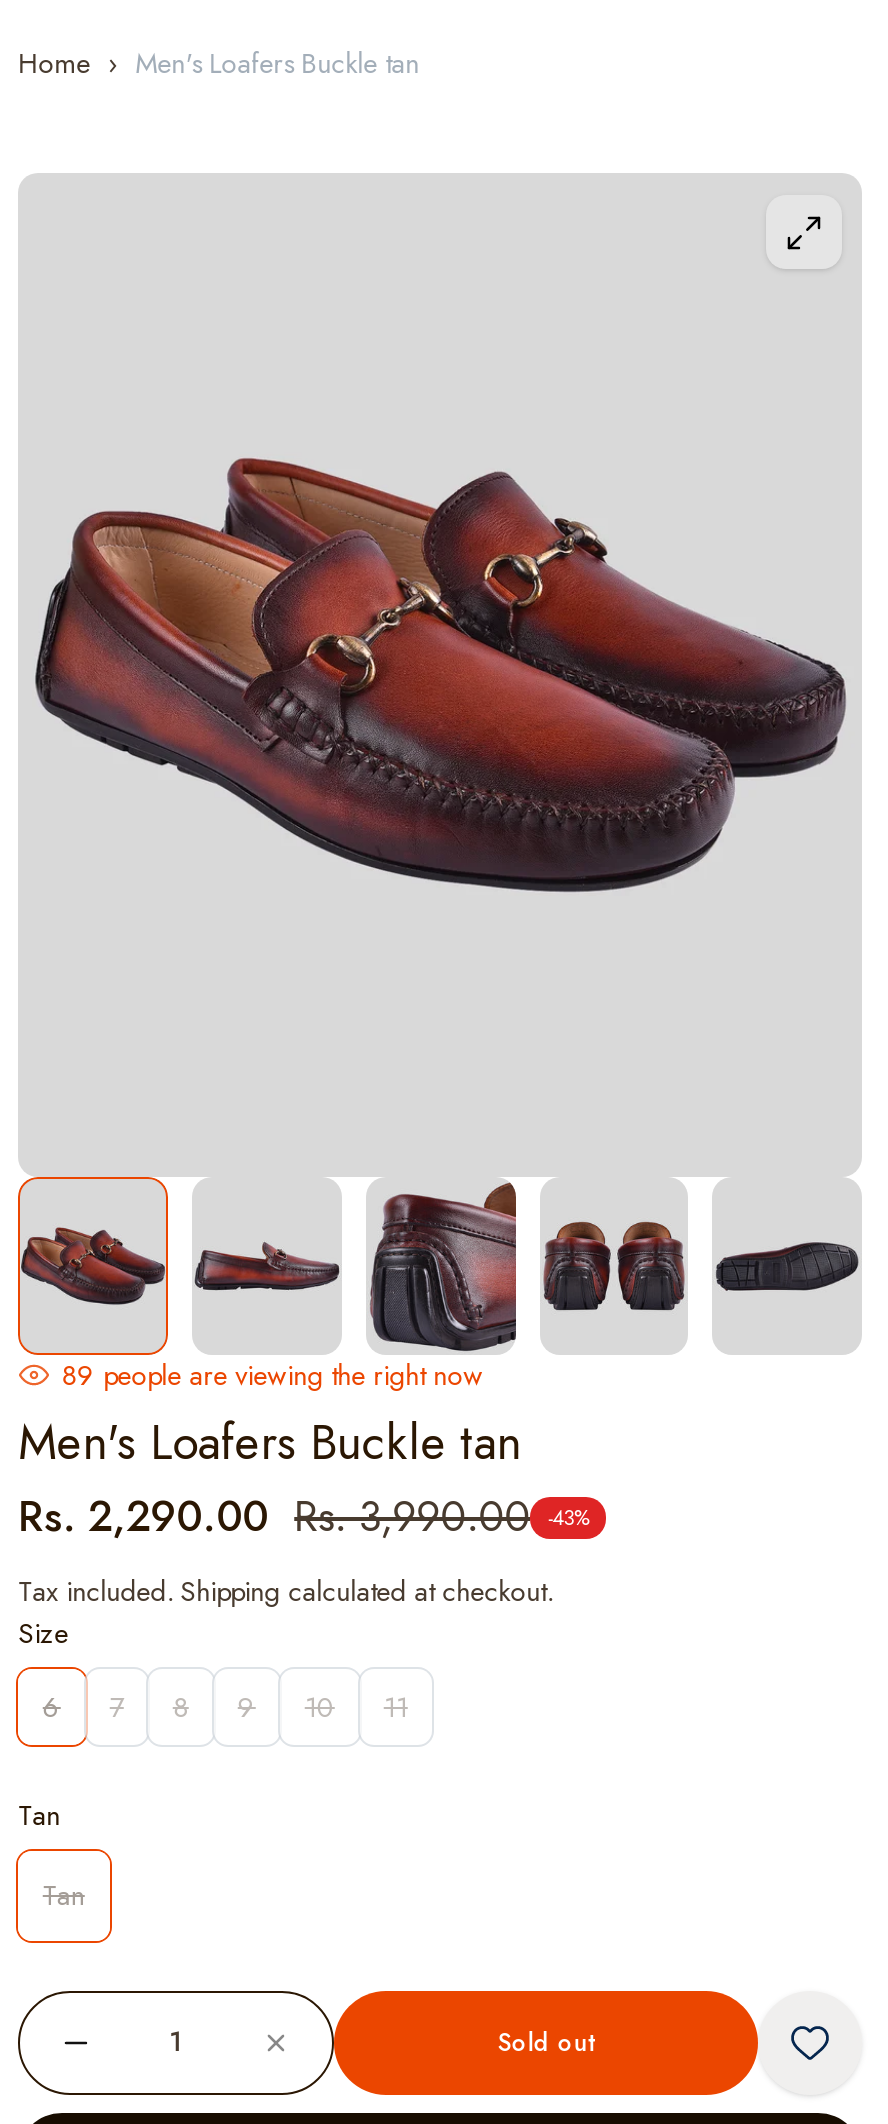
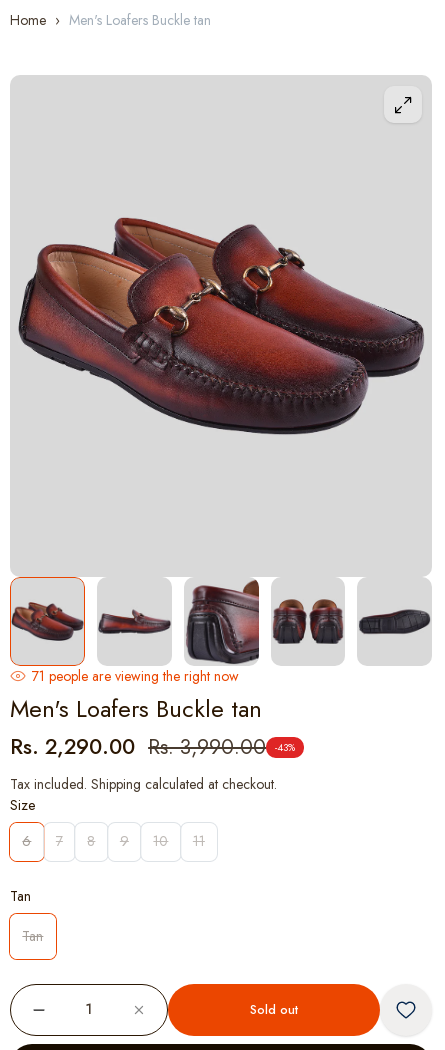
- 89people are viewing the right now
+ 71people are viewing the right now
